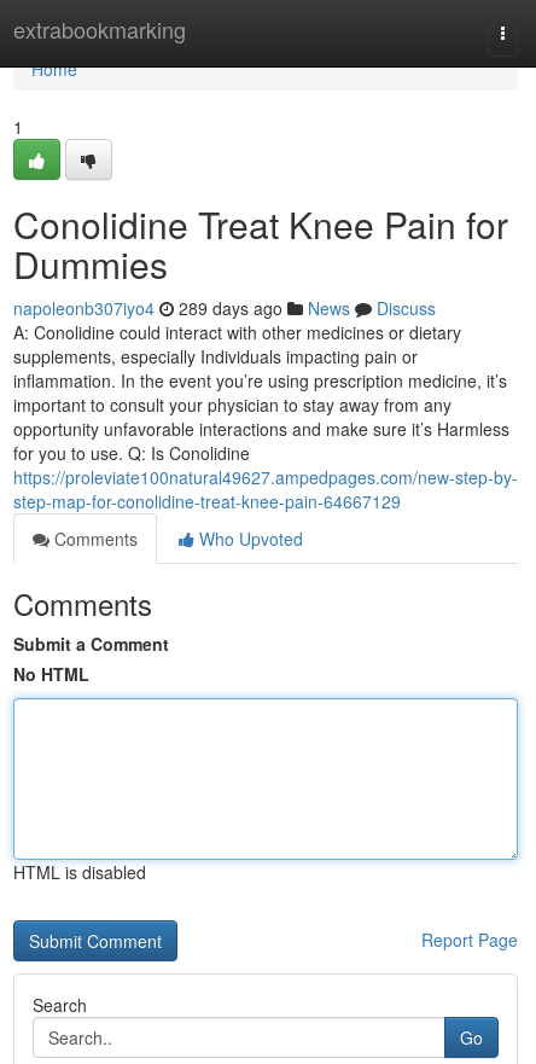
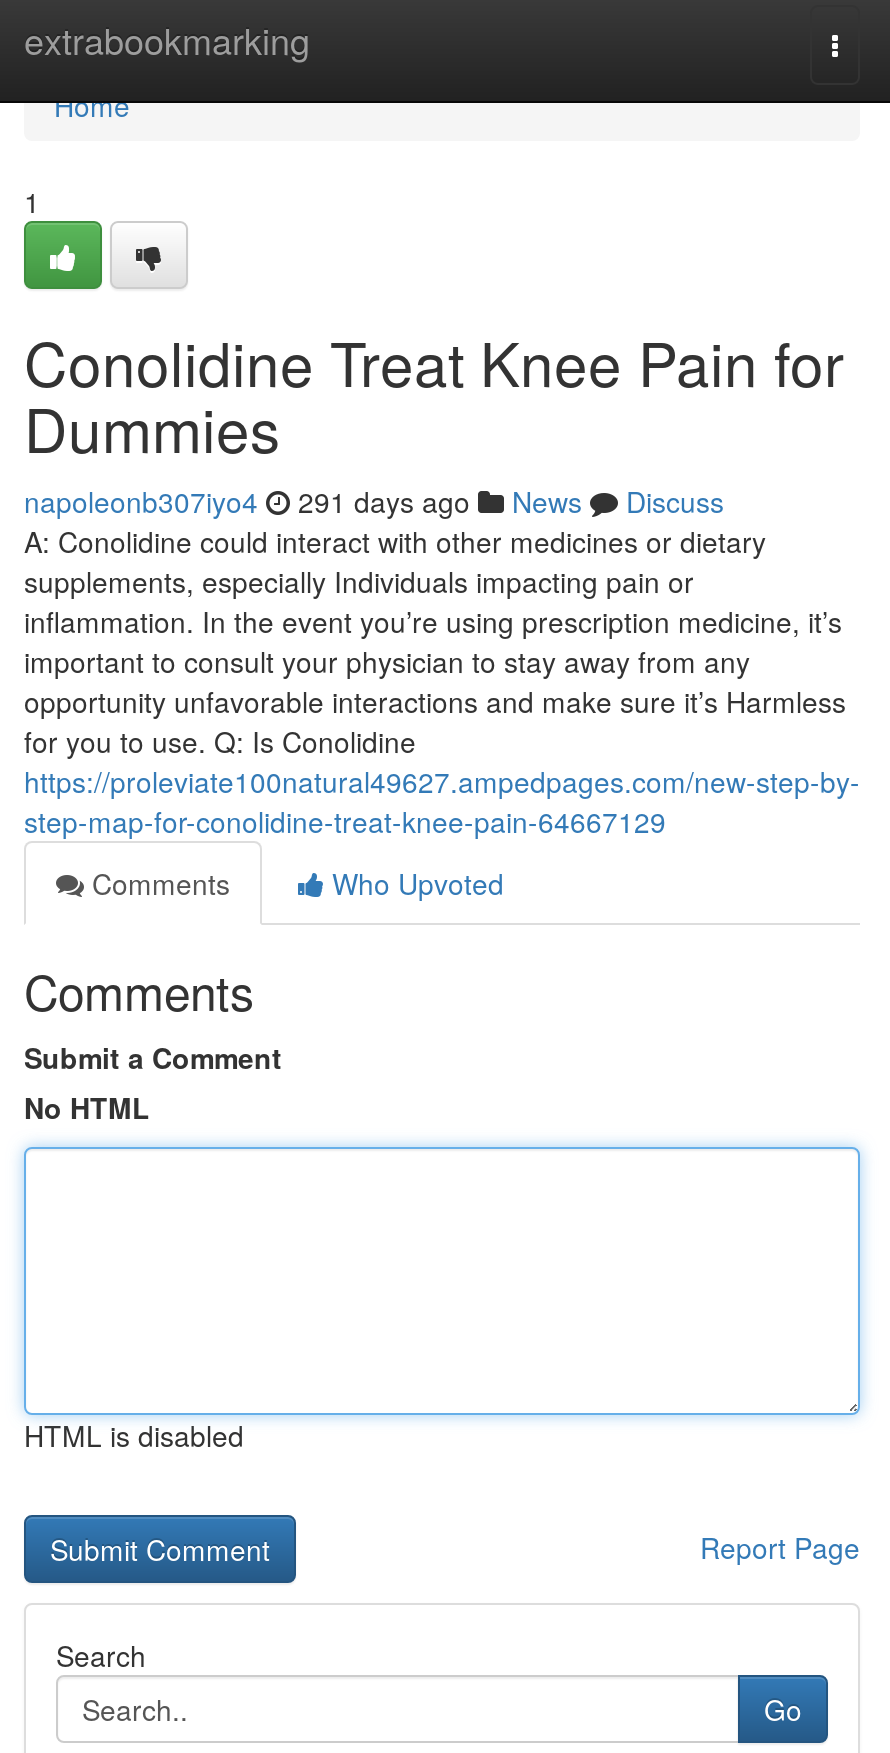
- napoleonb307iyo4 289 days ago News Discuss
+ napoleonb307iyo4 291 days ago News Discuss
